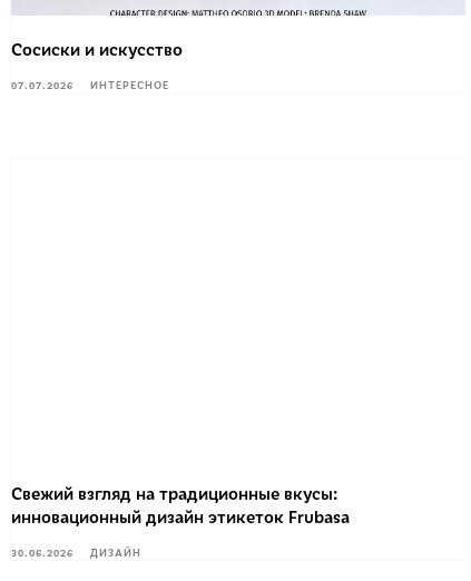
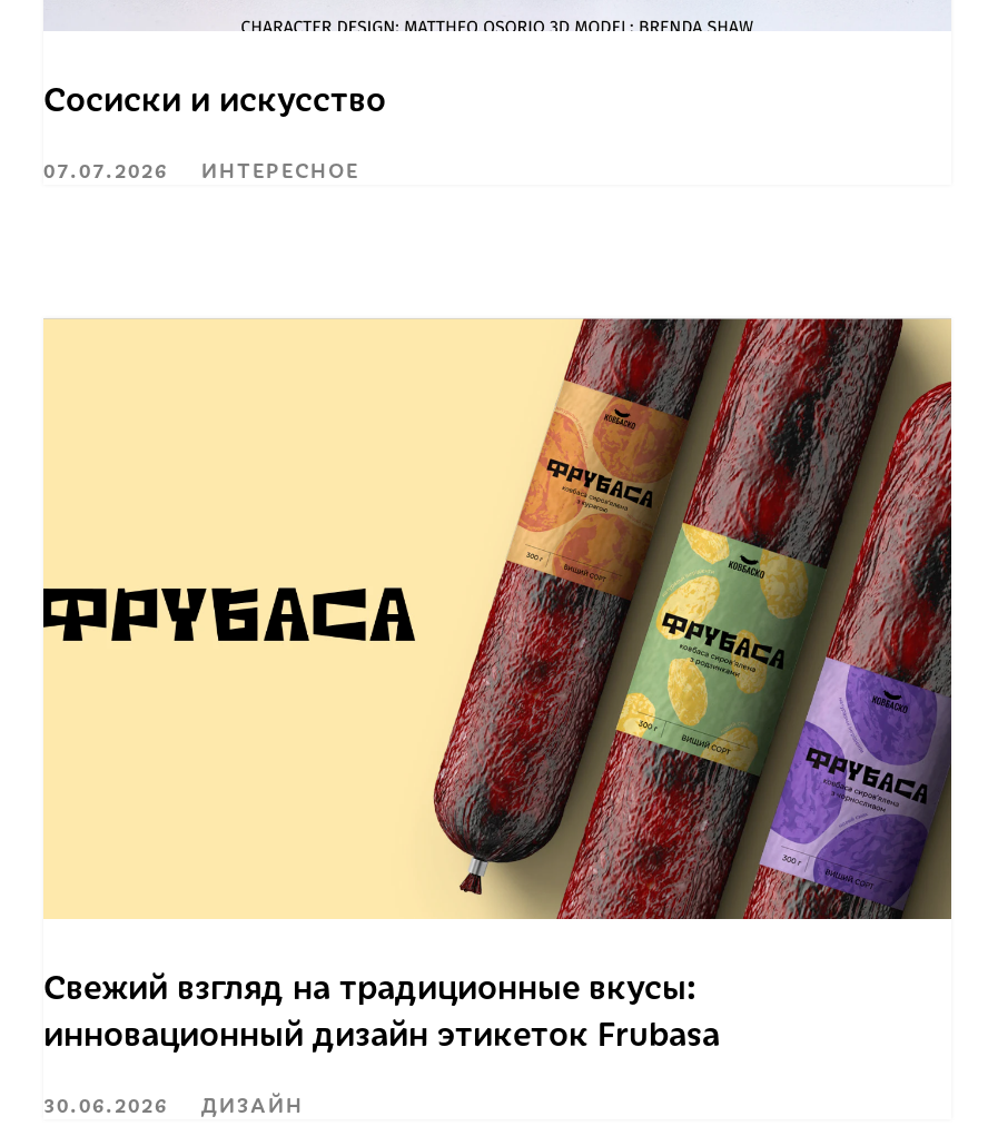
+ [image]
